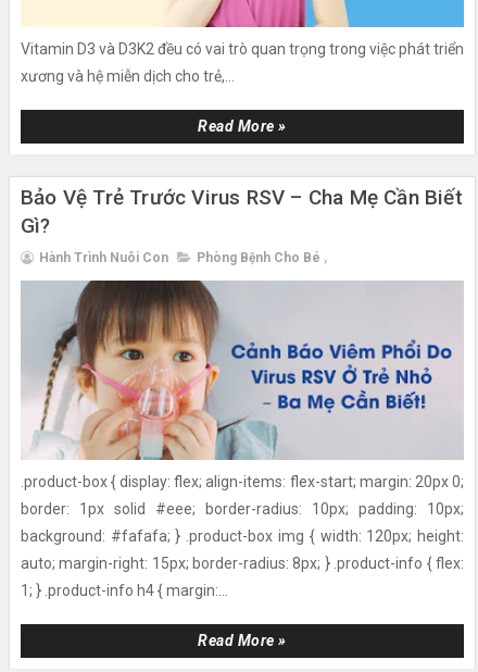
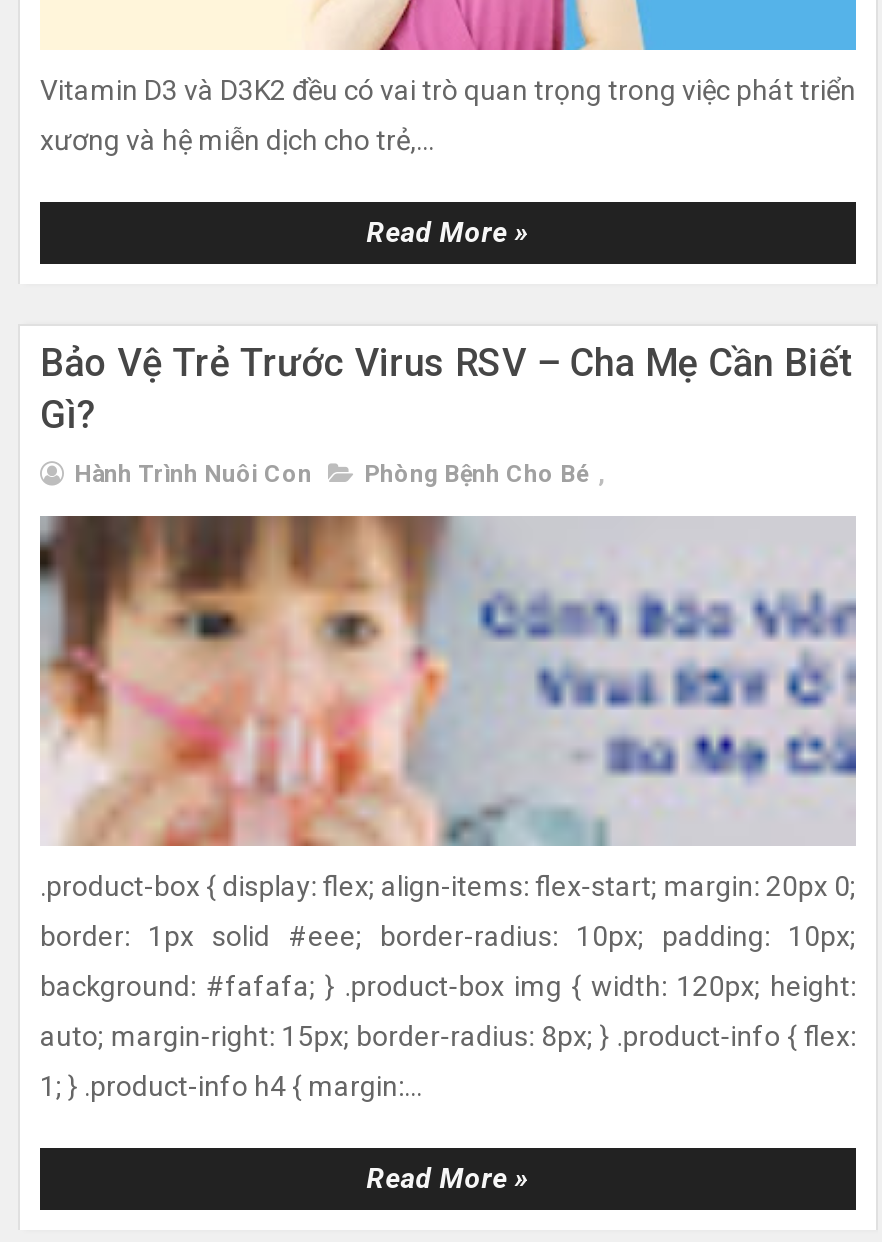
- [image]
+ [image]
